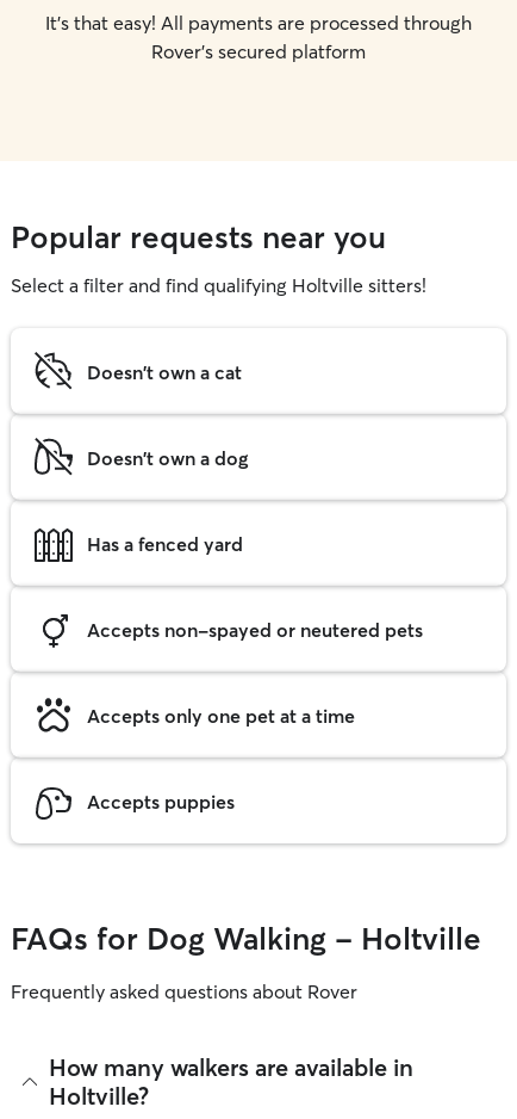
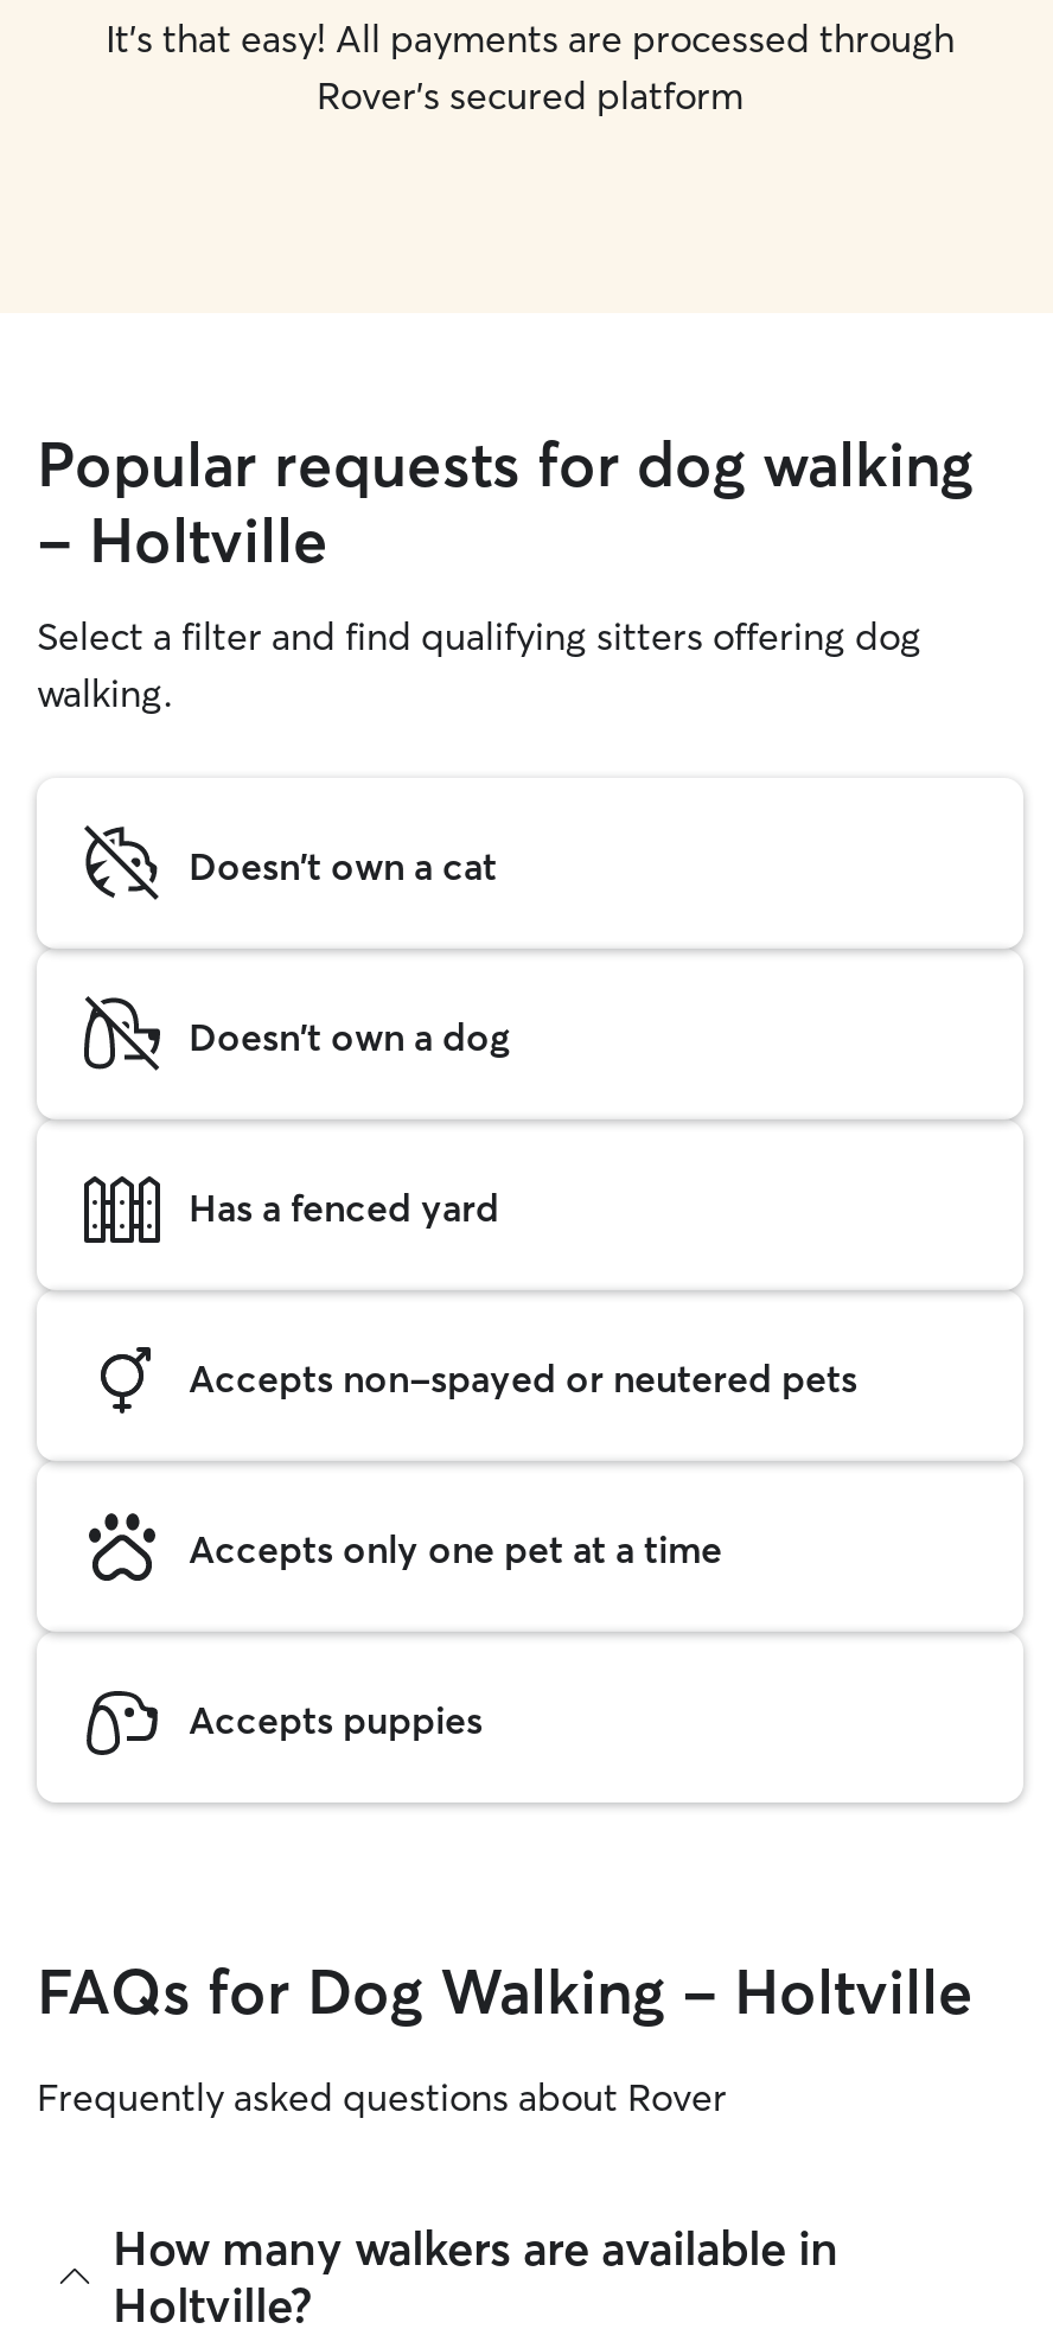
- Popular requests near you
- Select a filter and find qualifying Holtville sitters!
+ Popular requests for dog walking
+ - Holtville
+ Select a filter and find qualifying sitters offering dog
+ walking.
